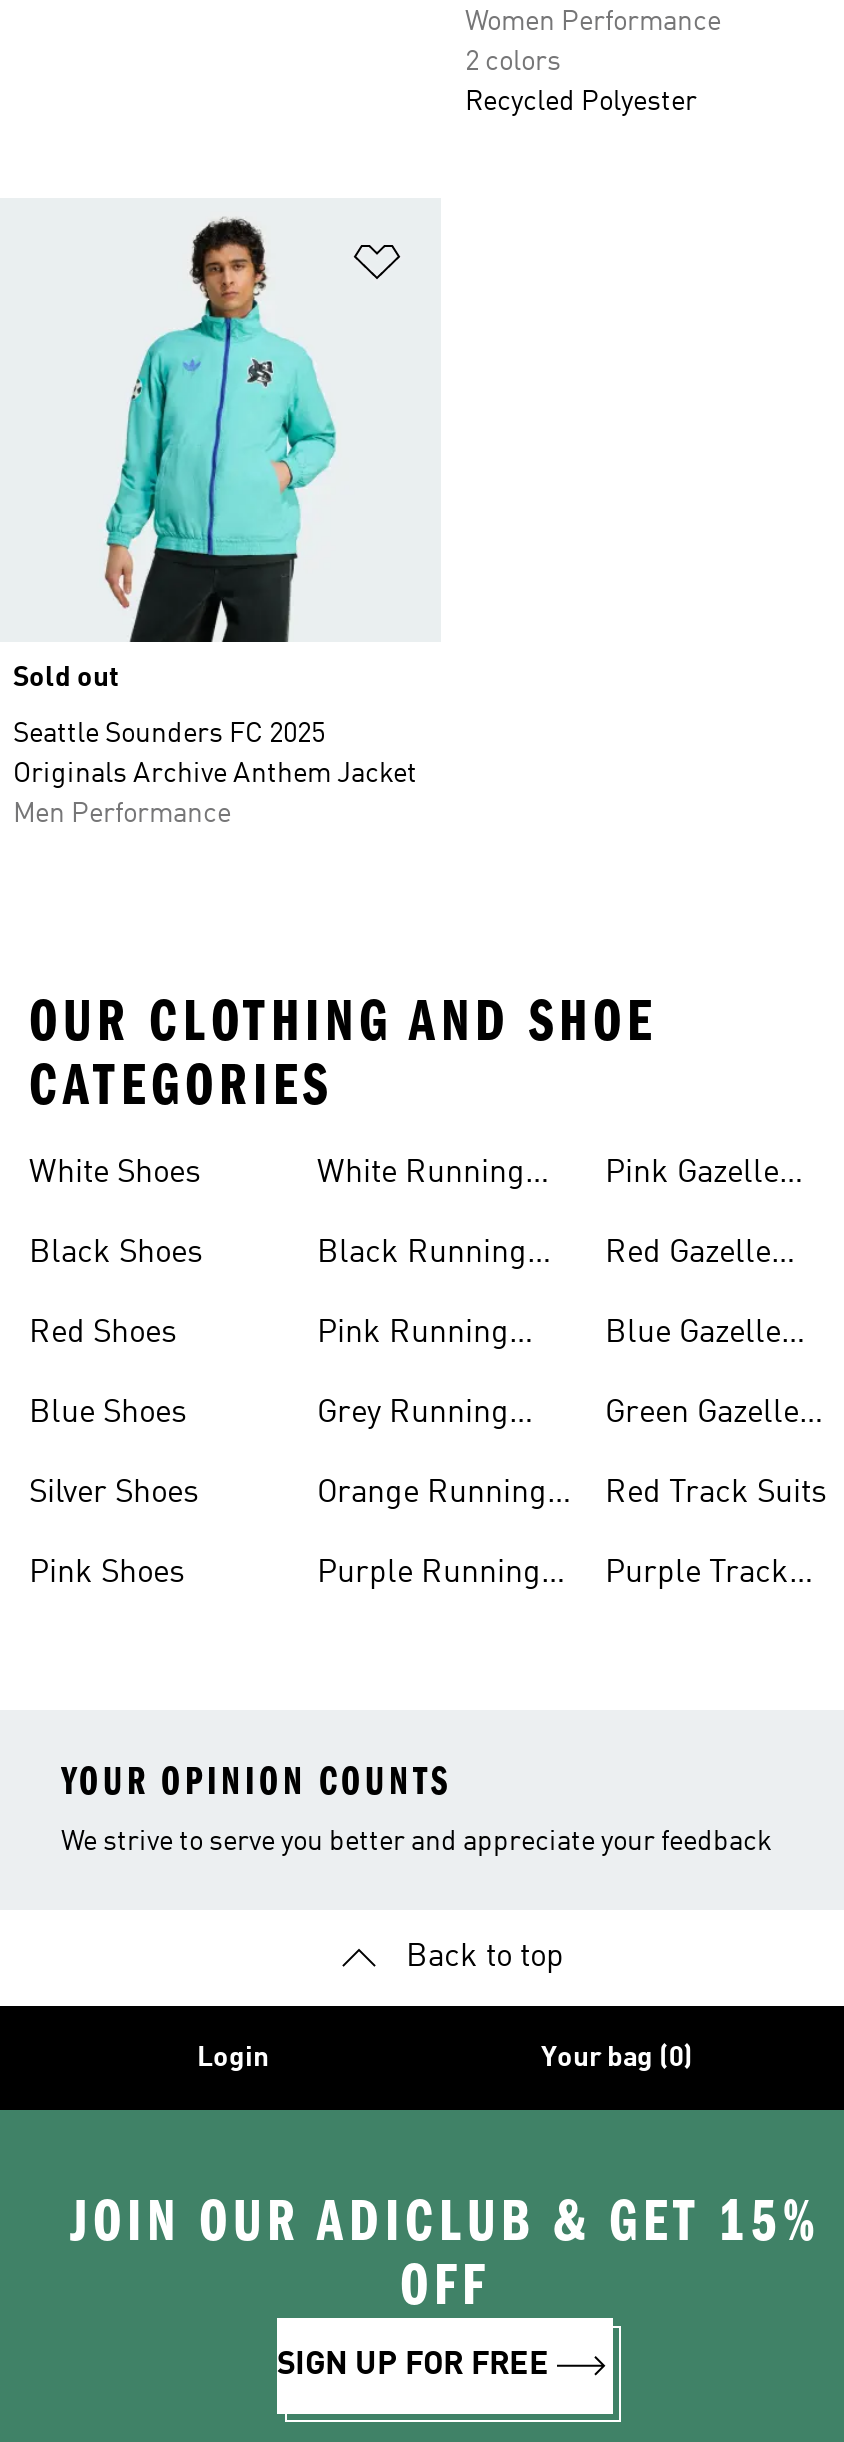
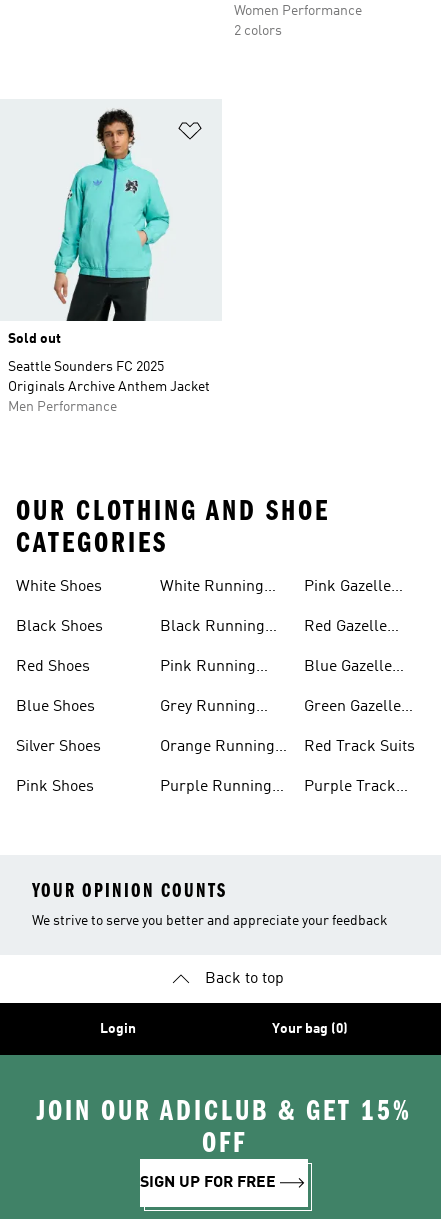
- Recycled Polyester
